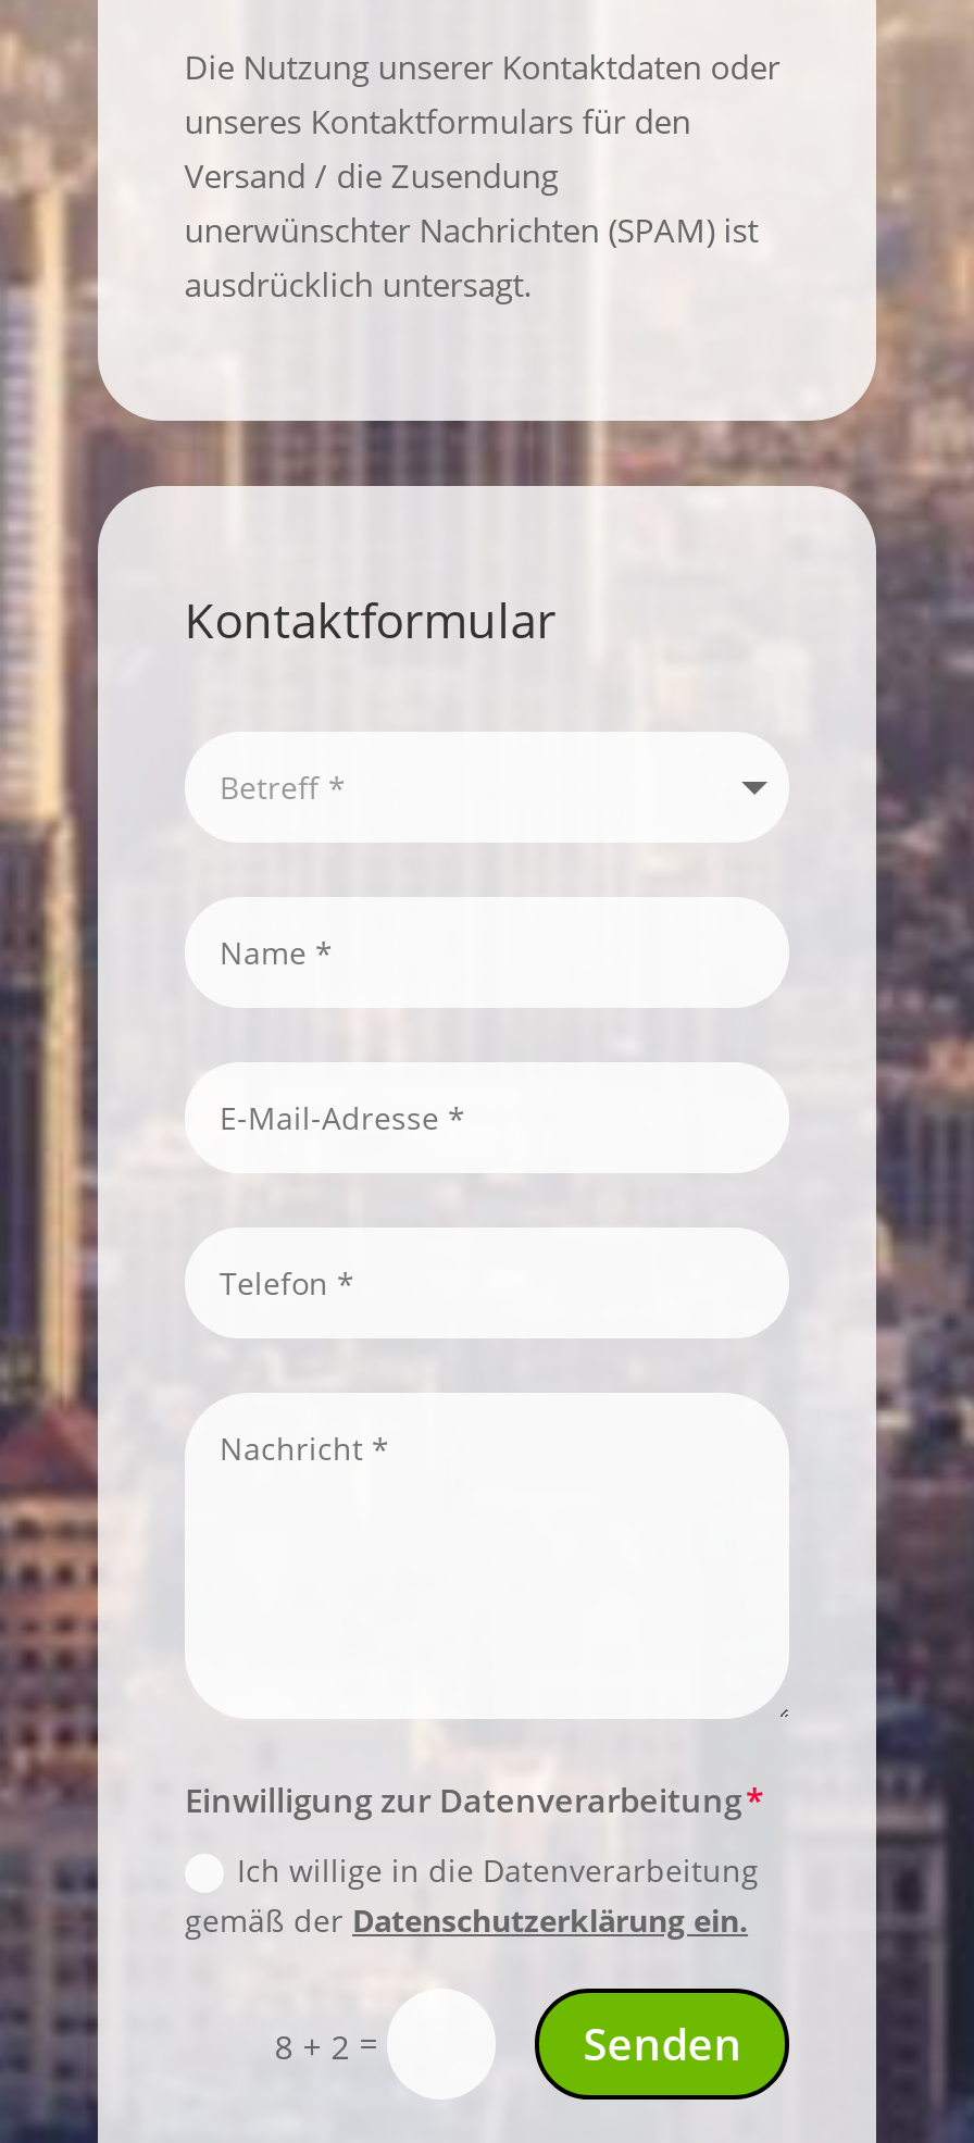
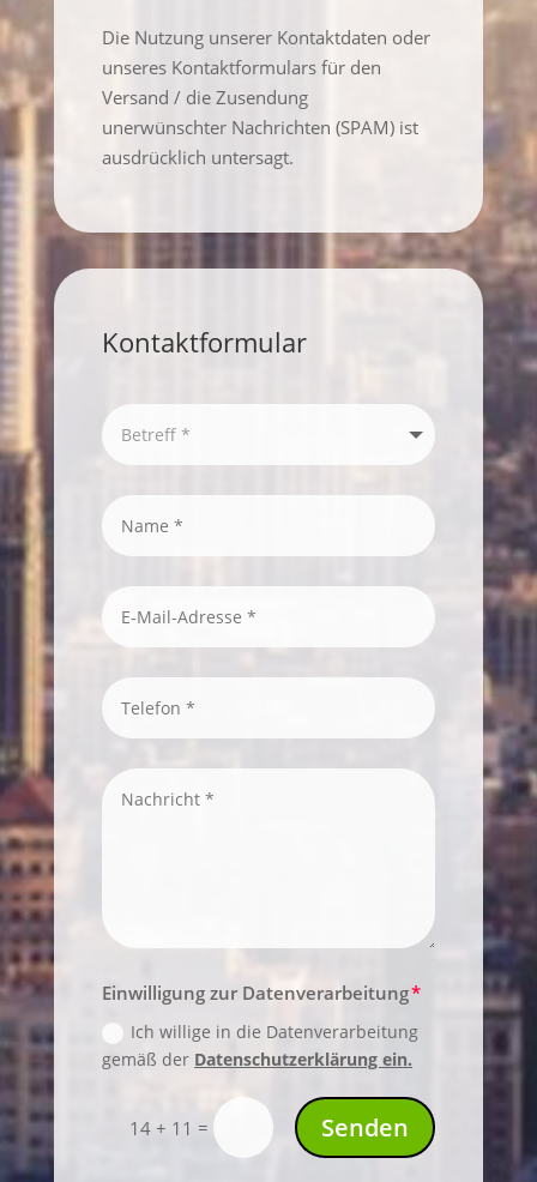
- 8 + 2 =
+ 14 + 11 =
